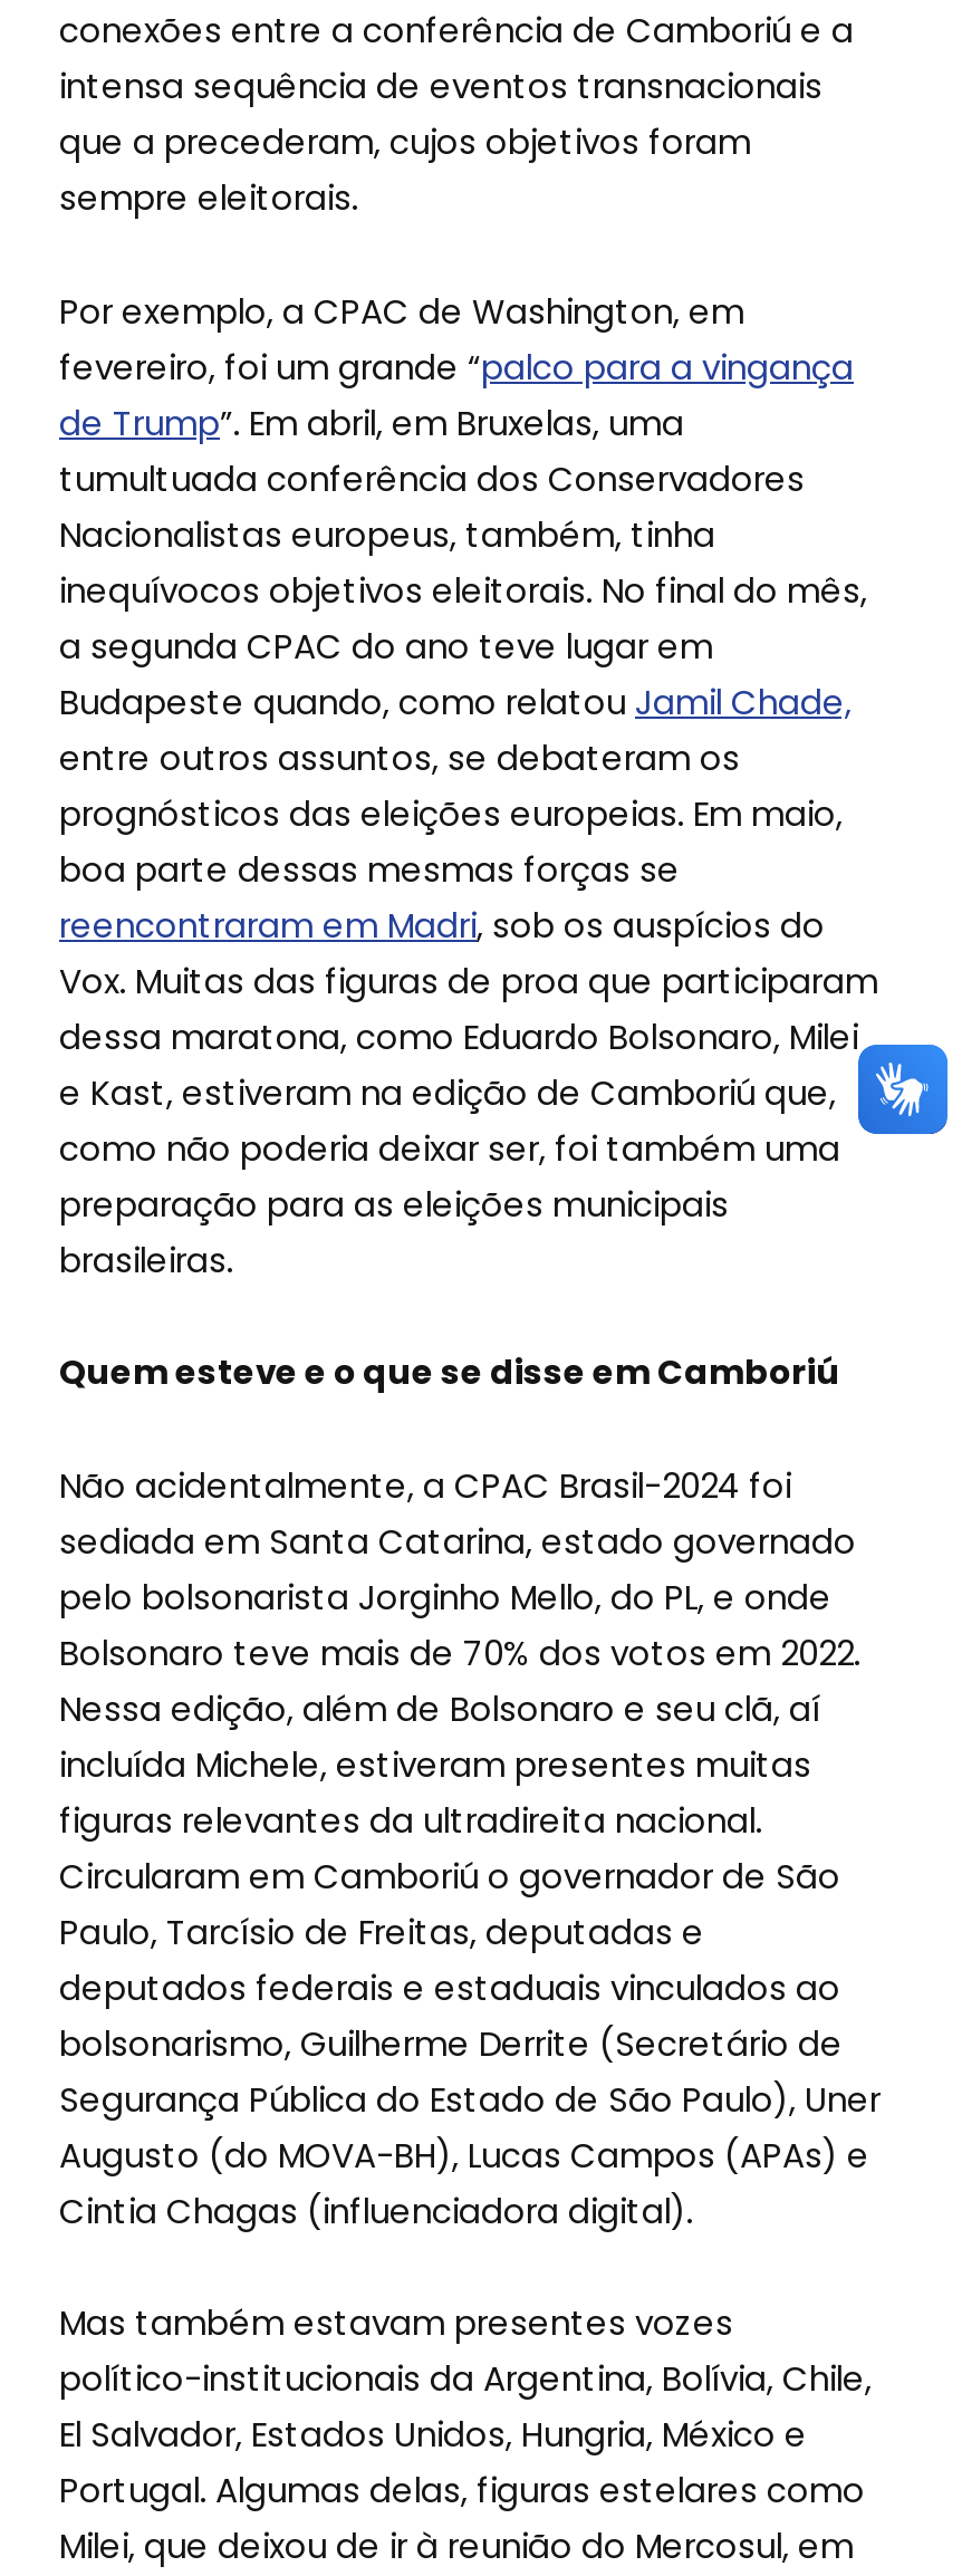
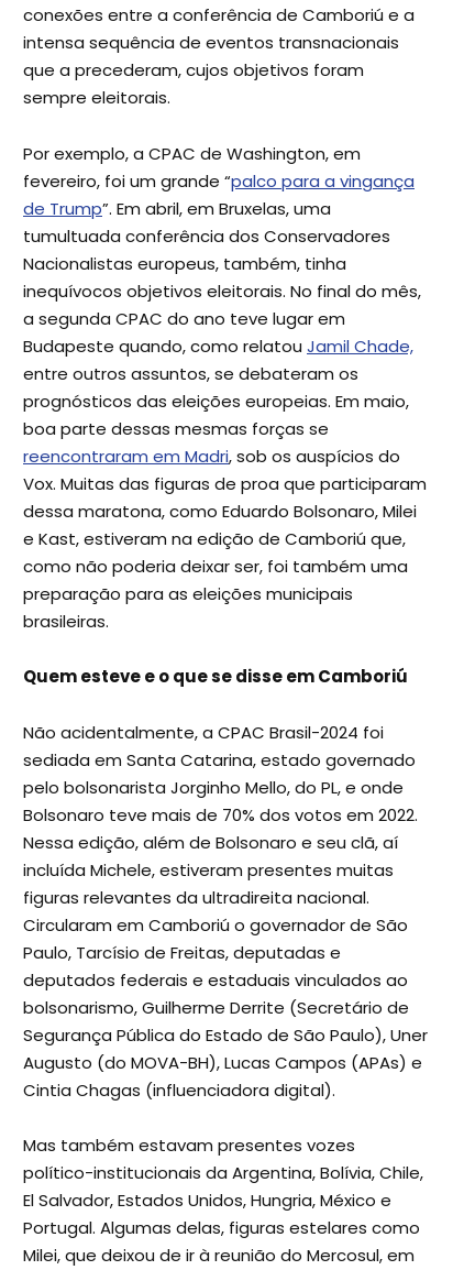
- [image]
